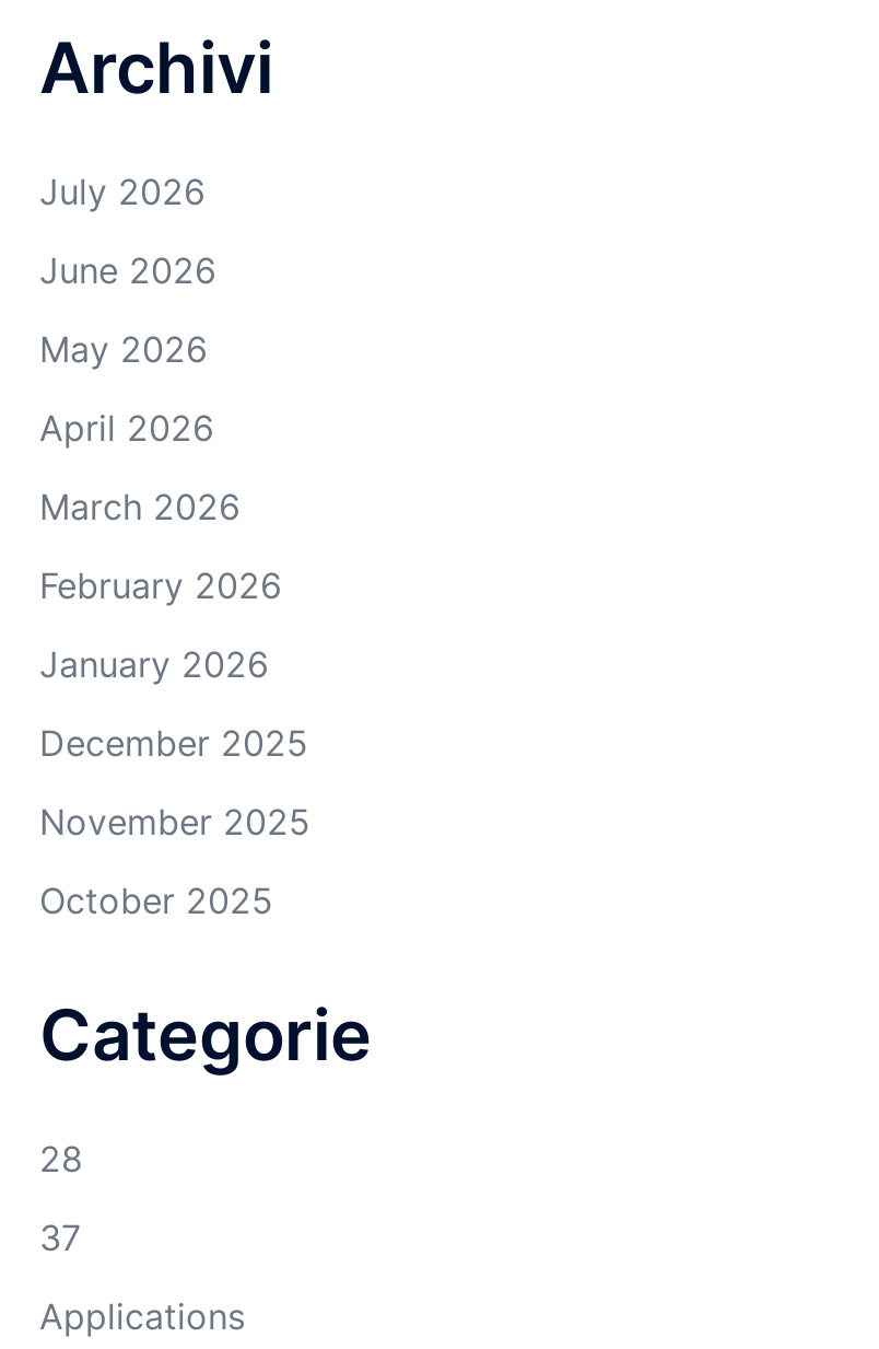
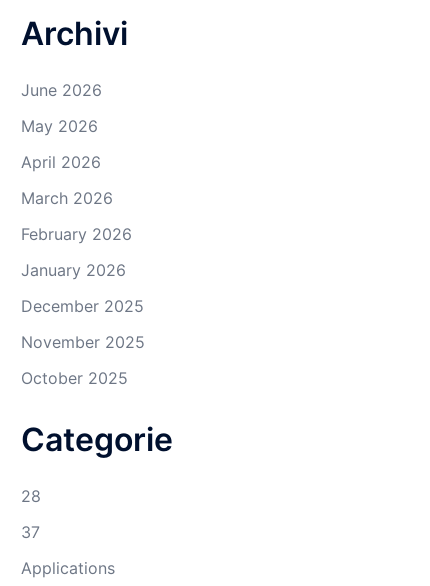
- July 2026
